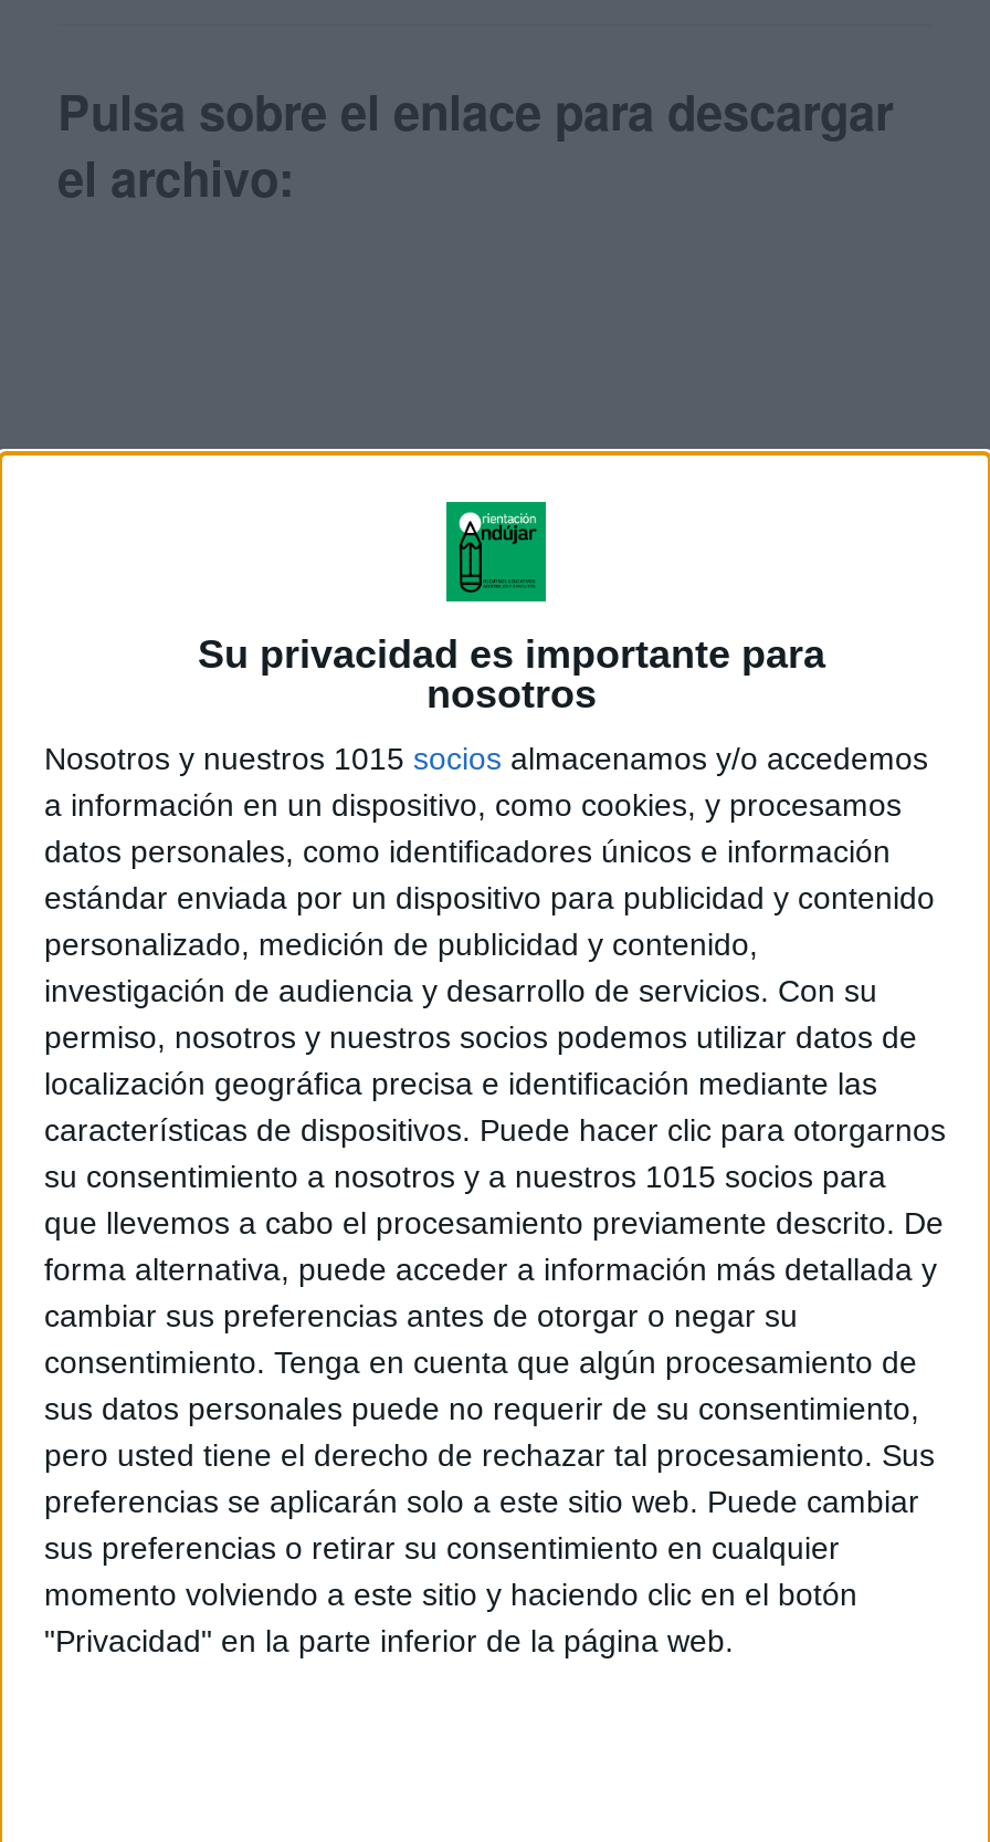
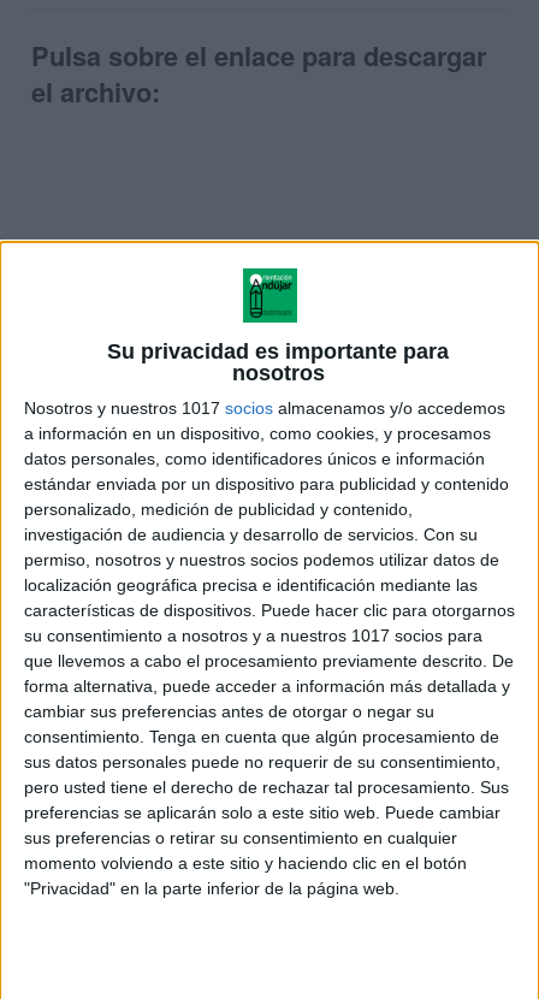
- Nosotros y nuestros 1015 socios almacenamos y/o accedemos
+ Nosotros y nuestros 1017 socios almacenamos y/o accedemos

- su consentimiento a nosotros y a nuestros 1015 socios para
+ su consentimiento a nosotros y a nuestros 1017 socios para
